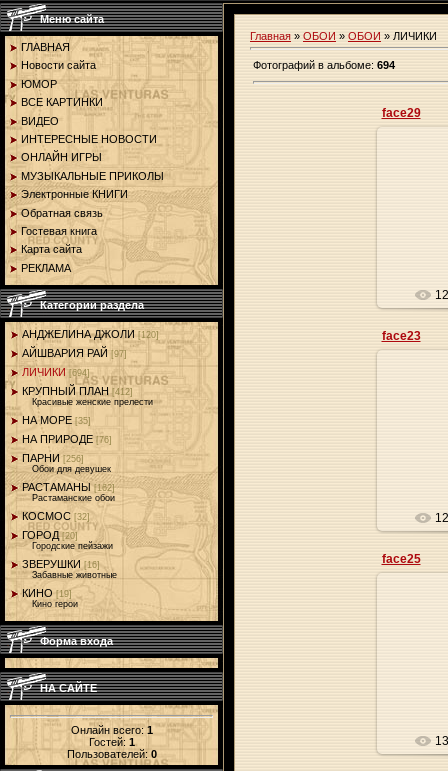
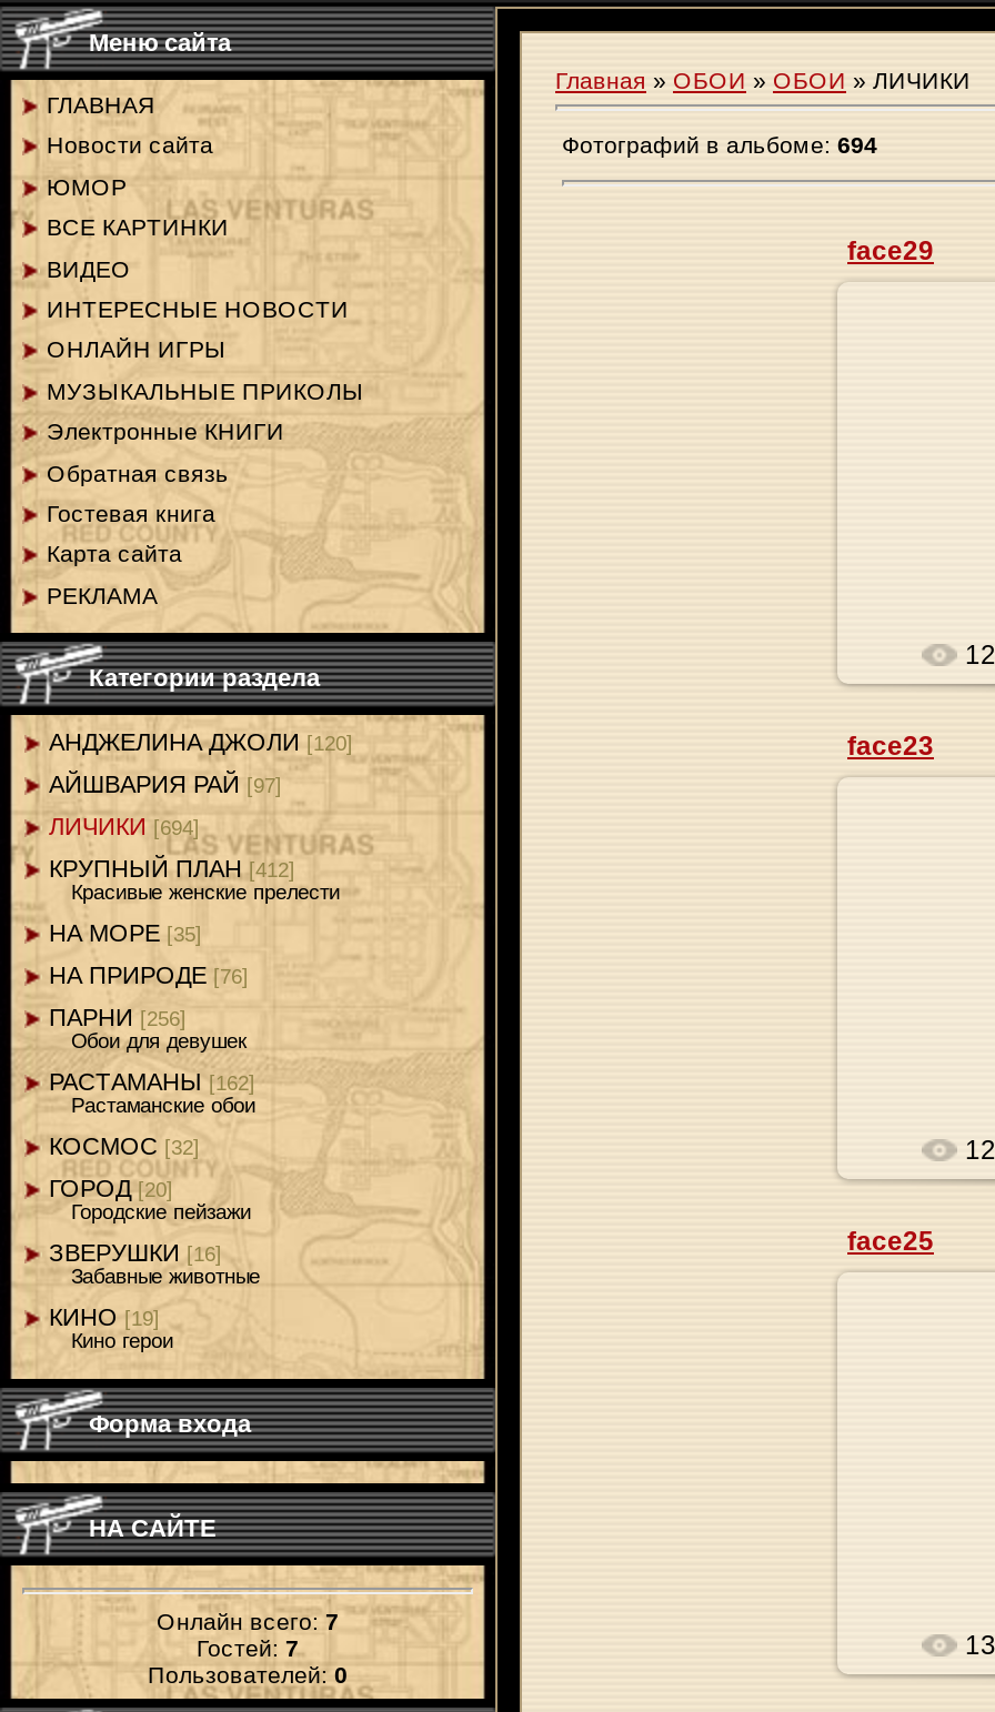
- Онлайн всего: 1
+ Онлайн всего: 7

- Гостей: 1
+ Гостей: 7
